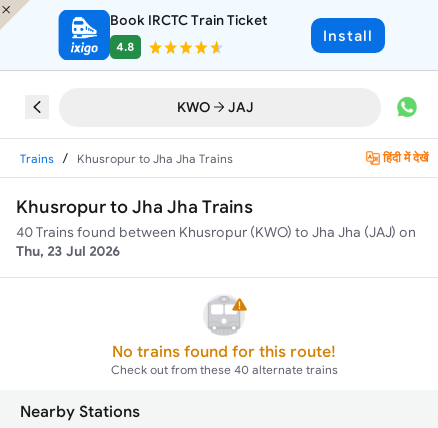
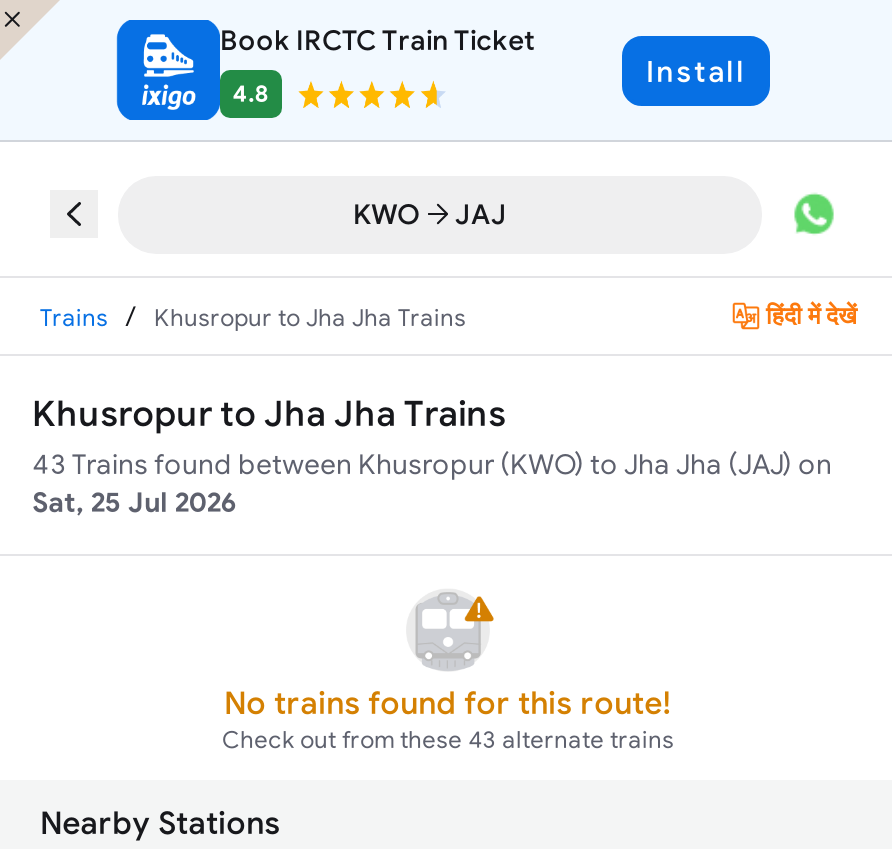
- 40 Trains found between Khusropur (KWO) to Jha Jha (JAJ) on
+ 43 Trains found between Khusropur (KWO) to Jha Jha (JAJ) on

- Thu, 23 Jul 2026
+ Sat, 25 Jul 2026

- Check out from these 40 alternate trains
+ Check out from these 43 alternate trains
